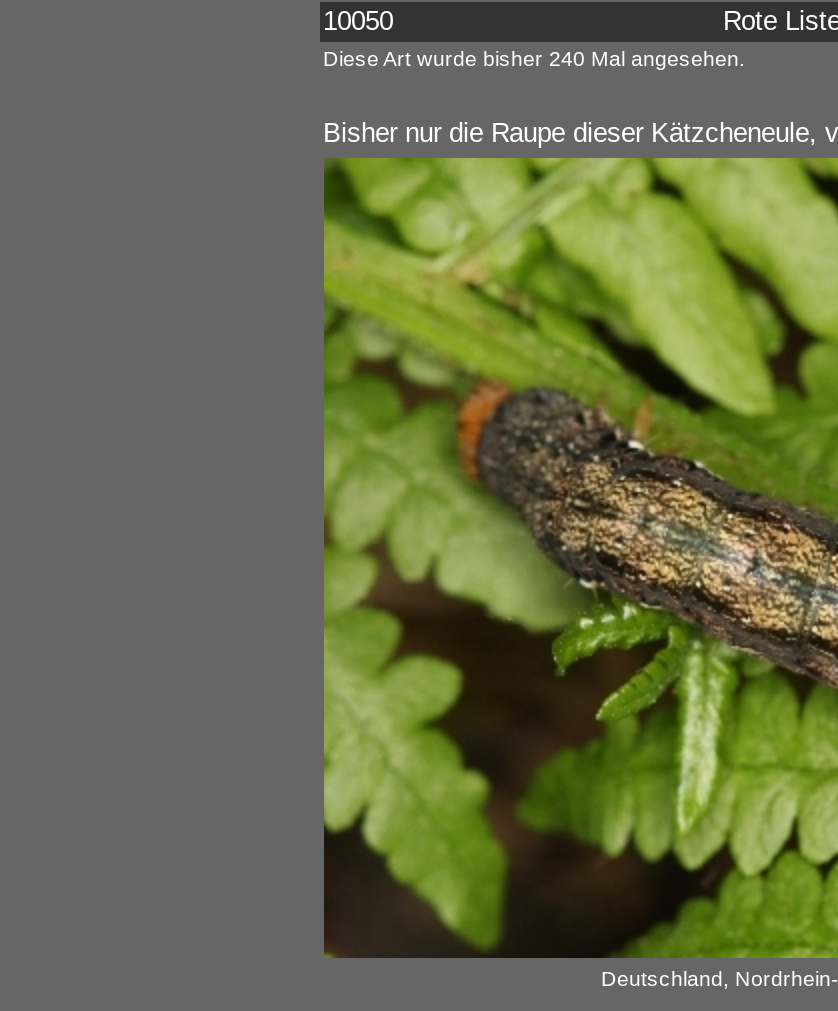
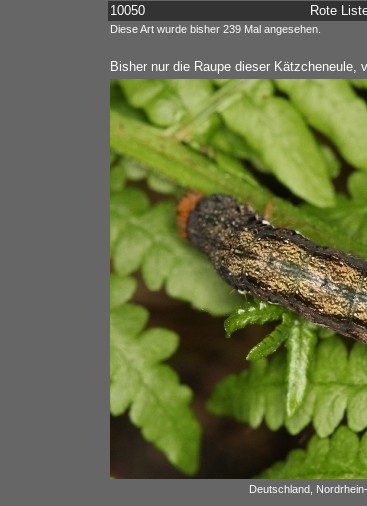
- Diese Art wurde bisher 240 Mal angesehen.
+ Diese Art wurde bisher 239 Mal angesehen.
